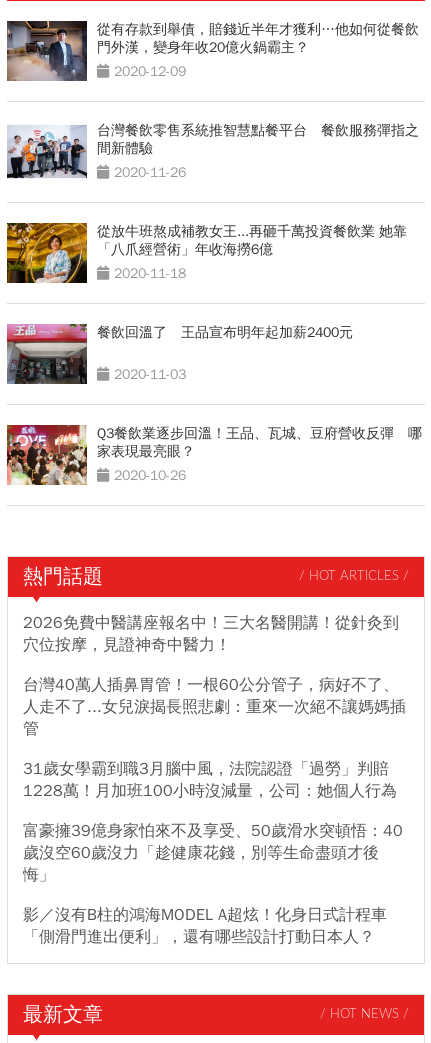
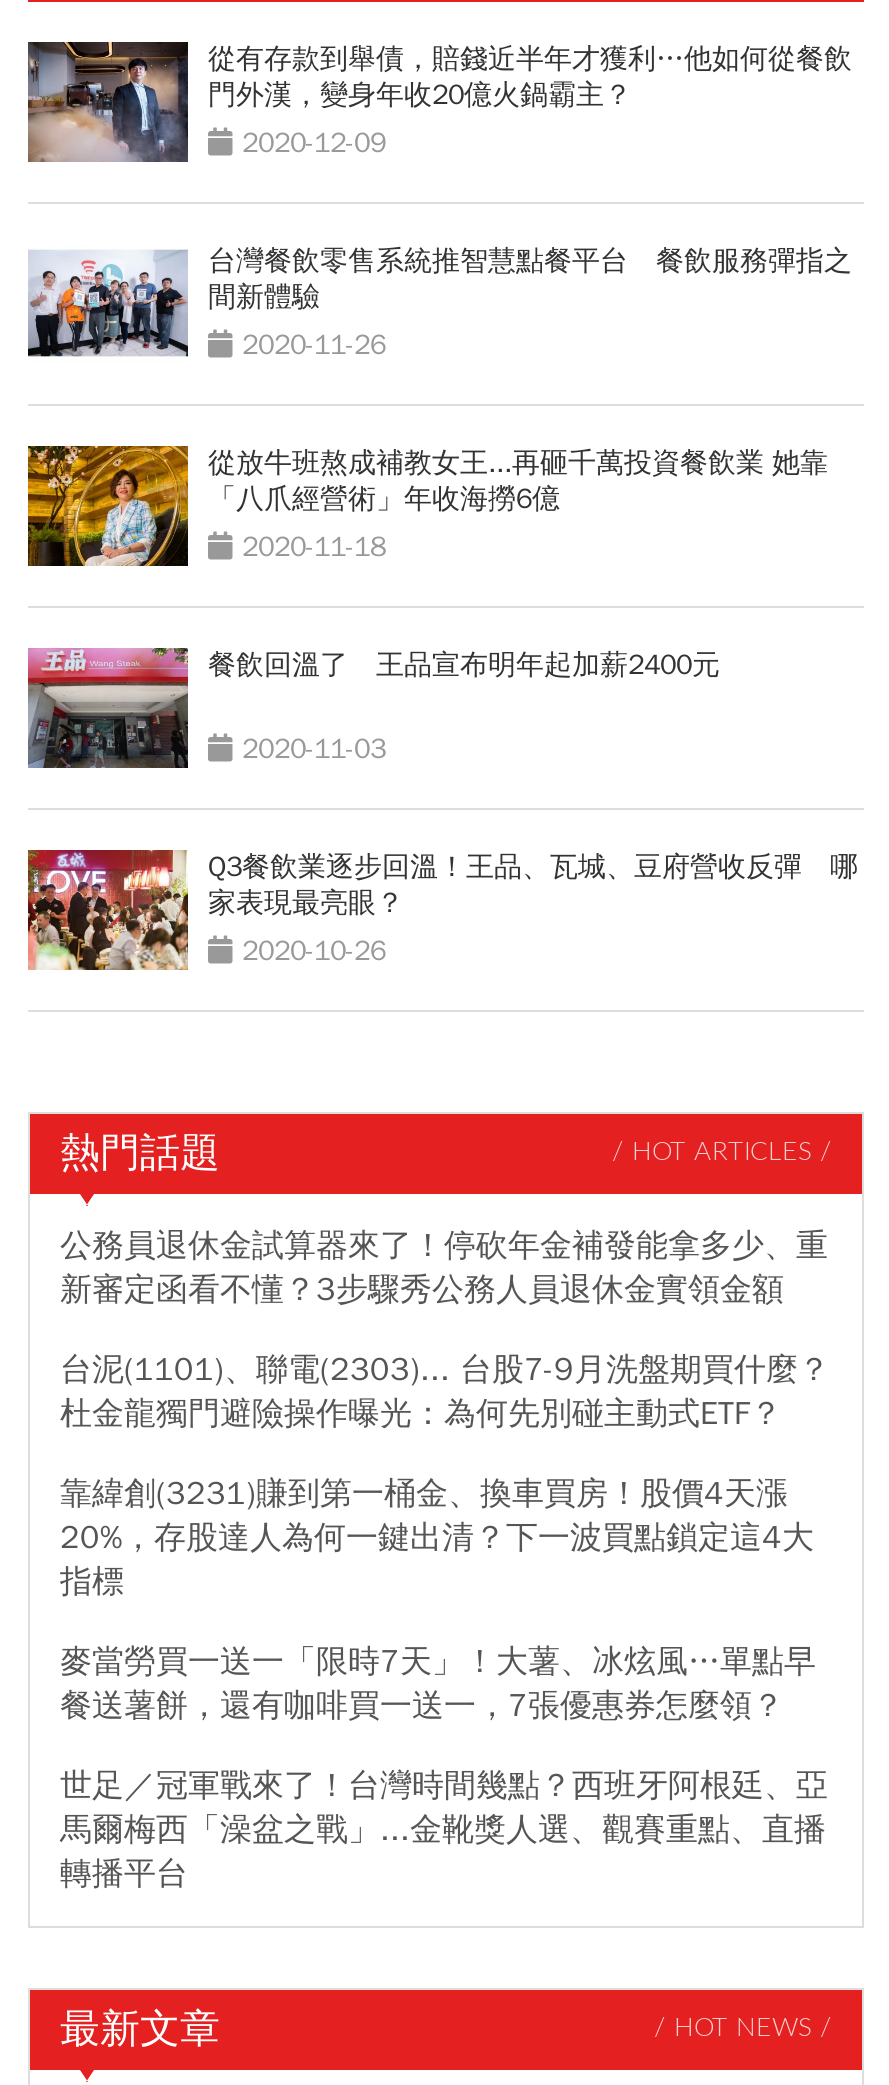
- 2026免費中醫講座報名中！三大名醫開講！從針灸到
- 穴位按摩，見證神奇中醫力！
+ 公務員退休金試算器來了！停砍年金補發能拿多少、重
+ 新審定函看不懂？3步驟秀公務人員退休金實領金額

- 台灣40萬人插鼻胃管！一根60公分管子，病好不了、
- 人走不了...女兒淚揭長照悲劇：重來一次絕不讓媽媽插
- 管
+ 台泥(1101)、聯電(2303)... 台股7-9月洗盤期買什麼？
+ 杜金龍獨門避險操作曝光：為何先別碰主動式ETF？

- 31歲女學霸到職3月腦中風，法院認證「過勞」判賠
- 1228萬！月加班100小時沒減量，公司：她個人行為
+ 靠緯創(3231)賺到第一桶金、換車買房！股價4天漲
+ 20%，存股達人為何一鍵出清？下一波買點鎖定這4大
+ 指標

- 富豪擁39億身家怕來不及享受、50歲滑水突頓悟：40
- 歲沒空60歲沒力「趁健康花錢，別等生命盡頭才後
- 悔」
+ 麥當勞買一送一「限時7天」！大薯、冰炫風…單點早
+ 餐送薯餅，還有咖啡買一送一，7張優惠券怎麼領？

- 影／沒有B柱的鴻海MODEL A超炫！化身日式計程車
- 「側滑門進出便利」，還有哪些設計打動日本人？
+ 世足／冠軍戰來了！台灣時間幾點？西班牙阿根廷、亞
+ 馬爾梅西「澡盆之戰」...金靴獎人選、觀賽重點、直播
+ 轉播平台
